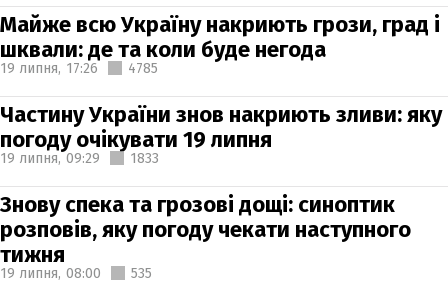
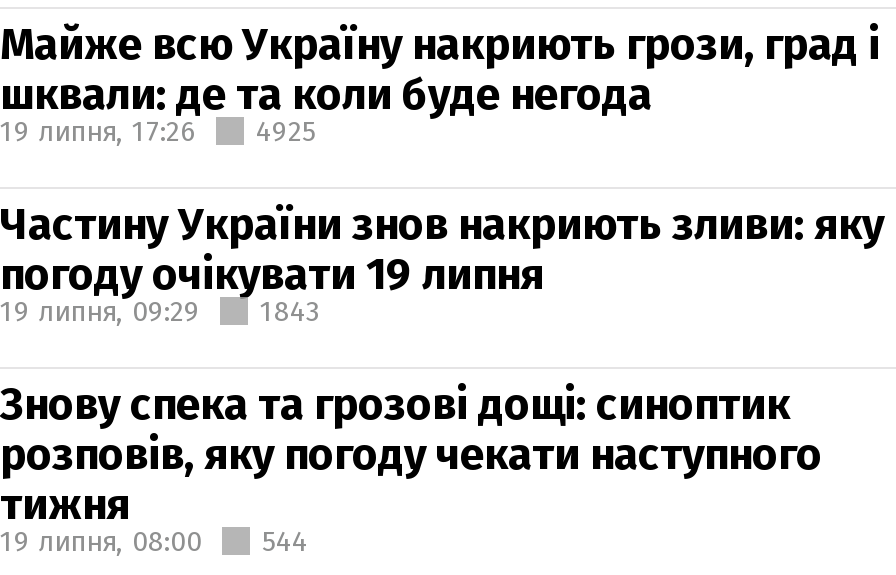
- 19 липня, 17:26 4785
+ 19 липня, 17:26 4925

- 19 липня, 09:29 1833
+ 19 липня, 09:29 1843

- 19 липня, 08:00 535
+ 19 липня, 08:00 544
